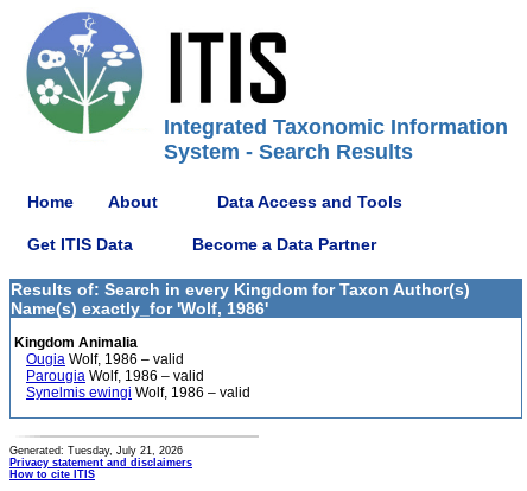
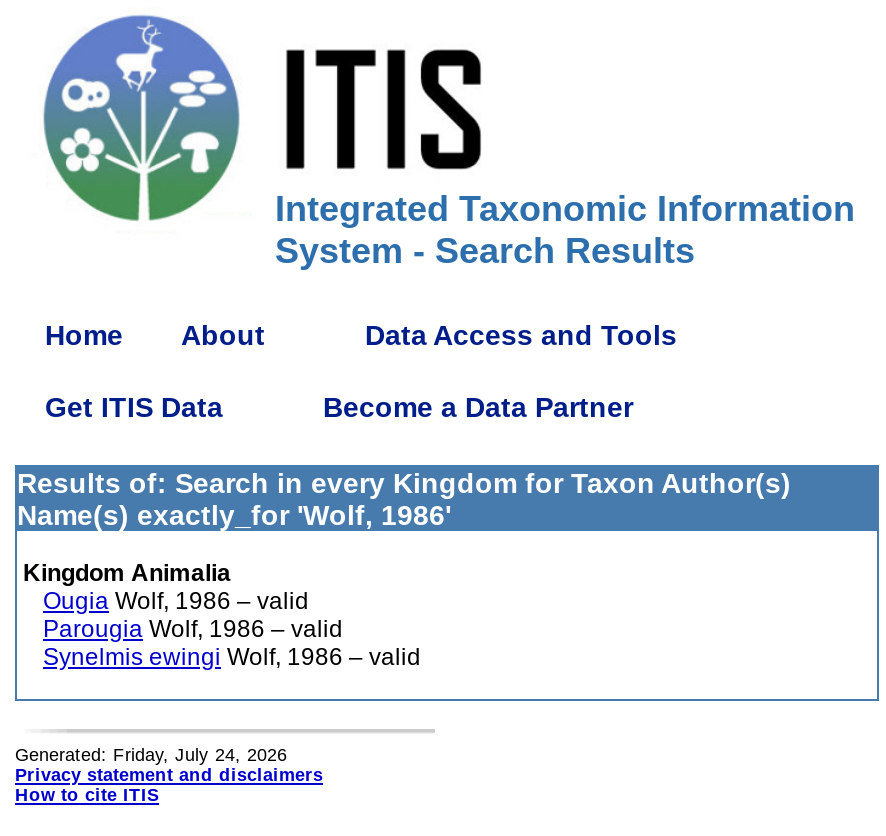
- Generated: Tuesday, July 21, 2026
+ Generated: Friday, July 24, 2026
